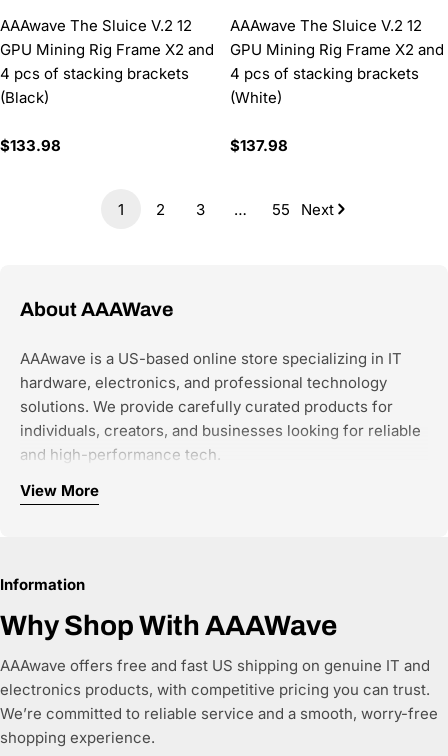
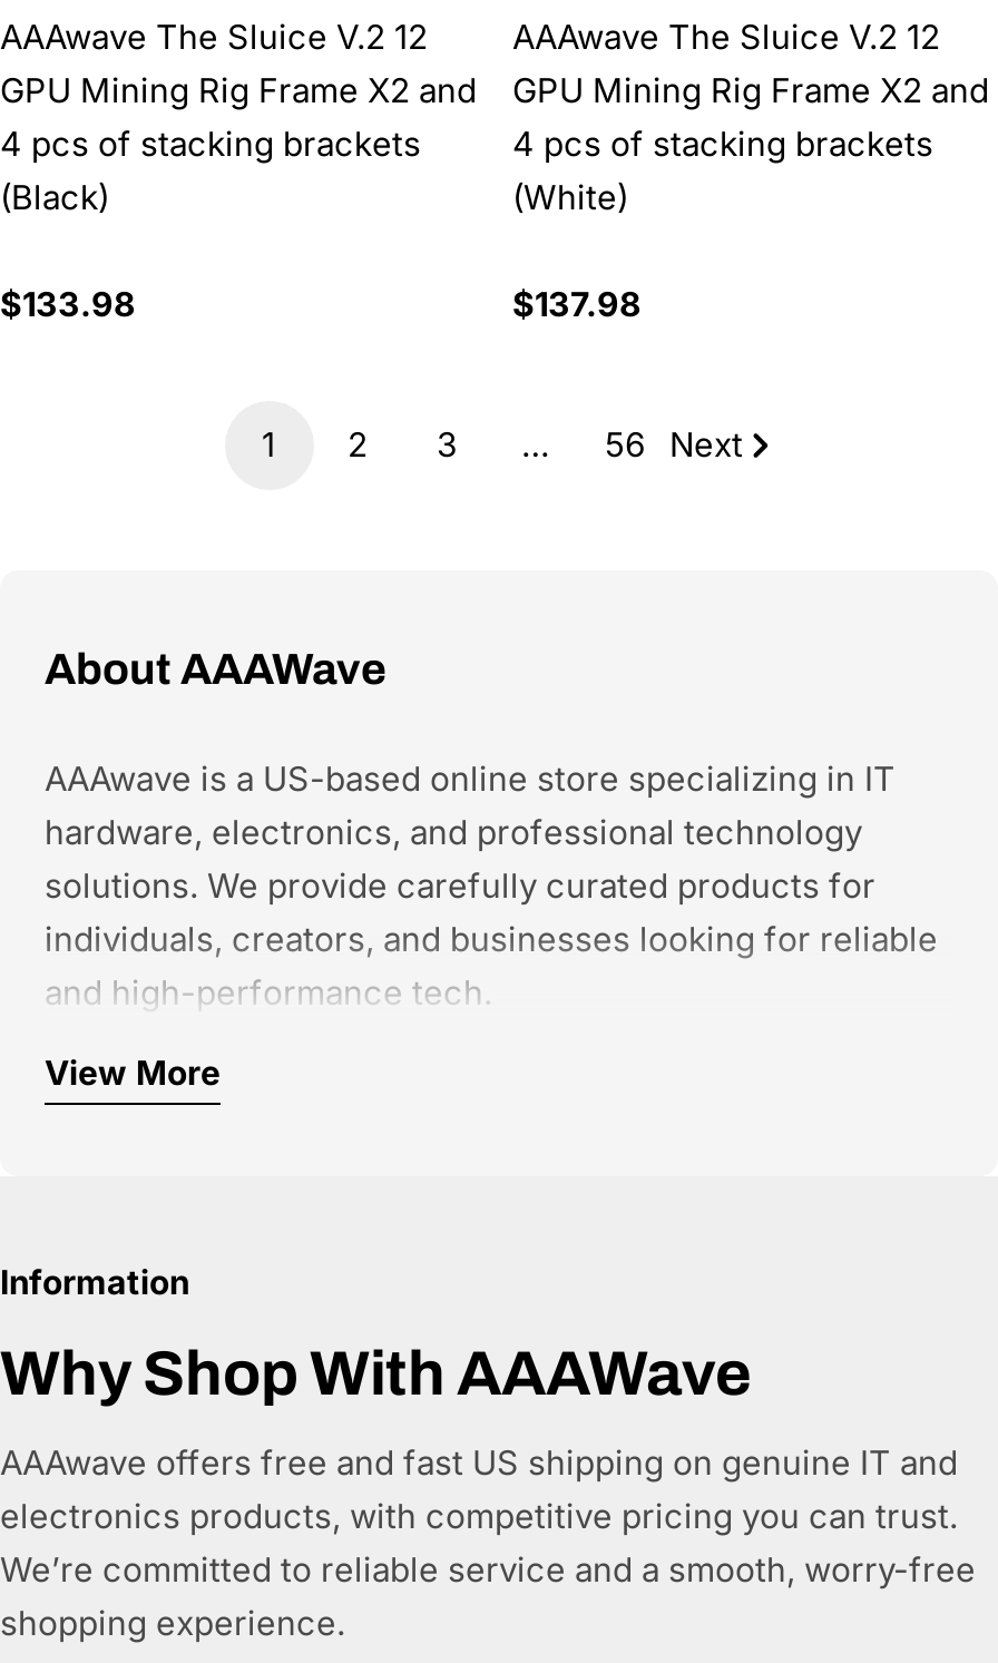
- 55 Next
+ 56 Next
